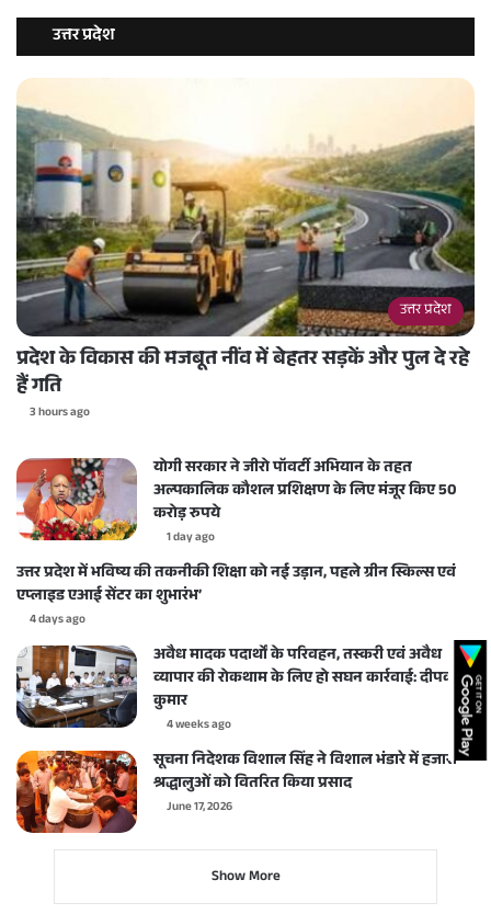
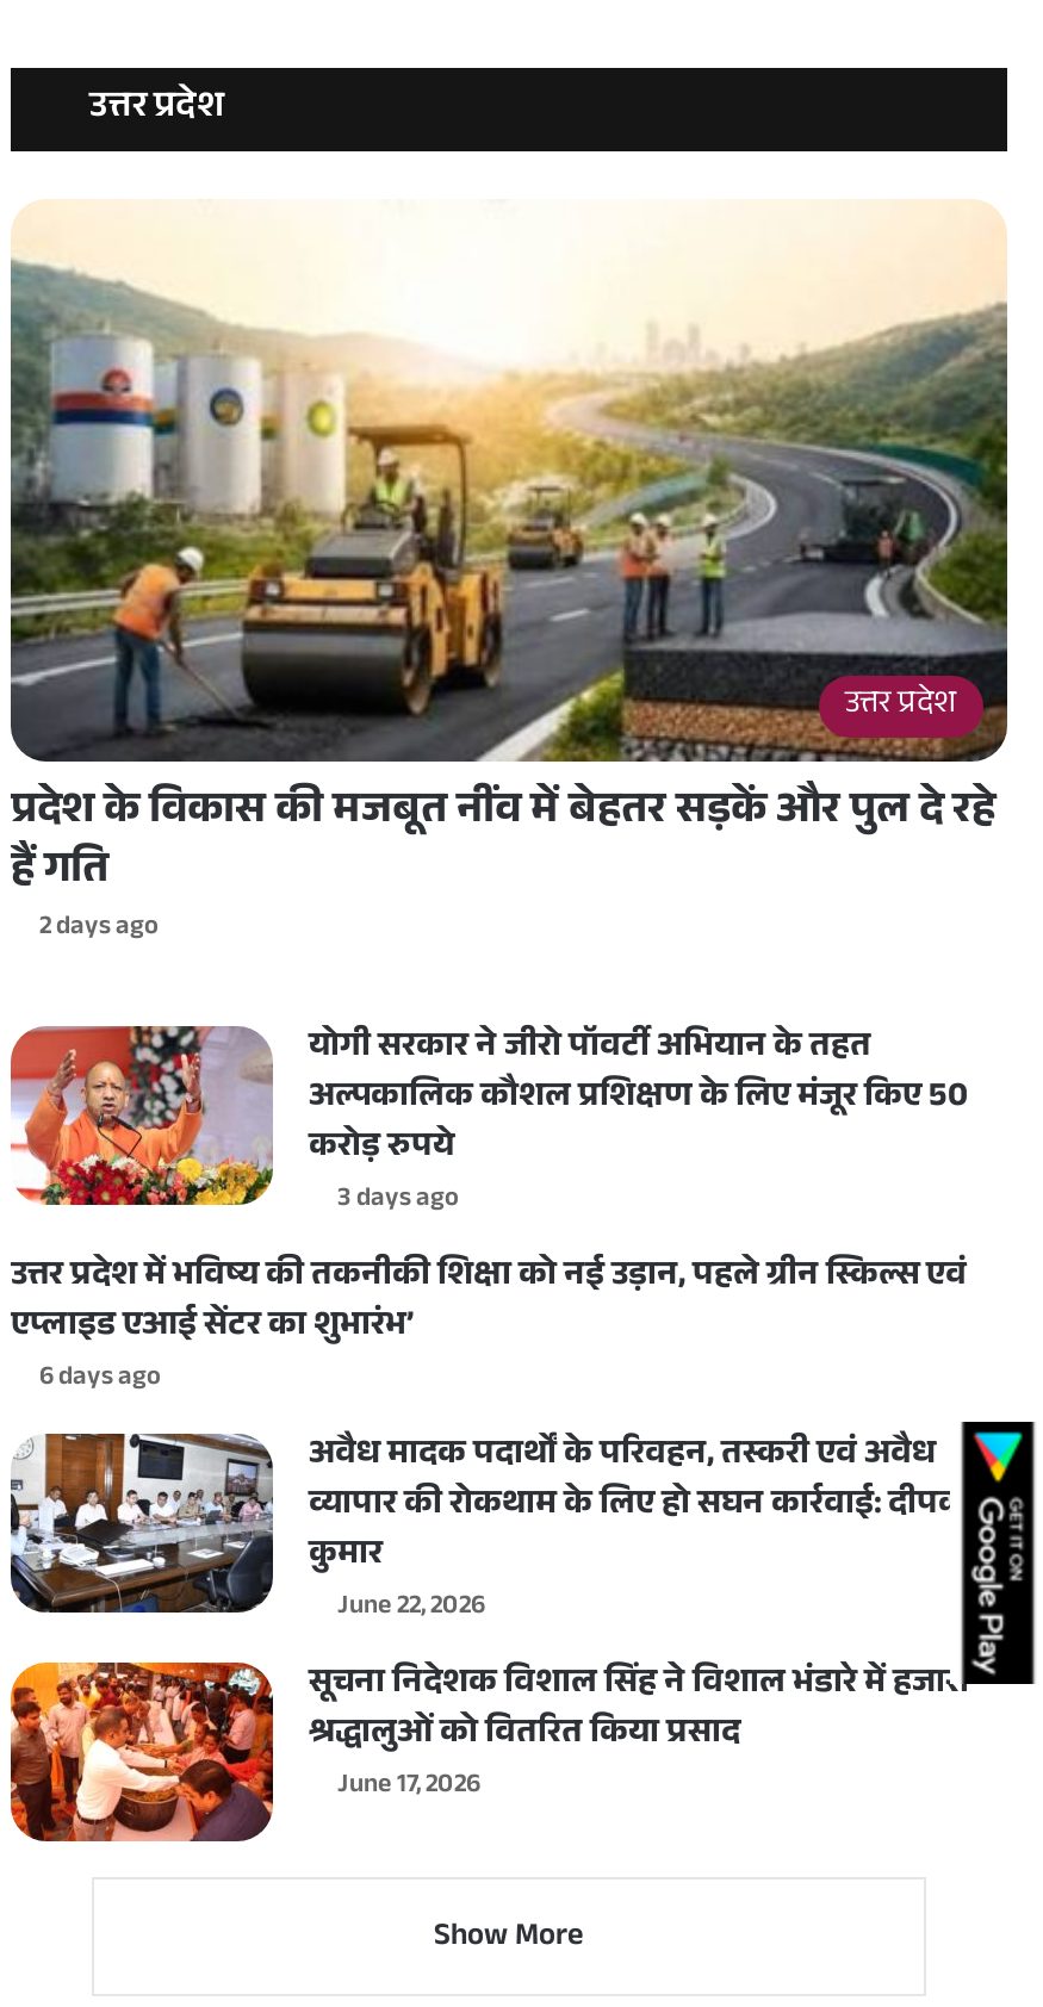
- 3 hours ago
+ 2 days ago

- 1 day ago
+ 3 days ago

- 4 days ago
+ 6 days ago

- 4 weeks ago
+ June 22, 2026
